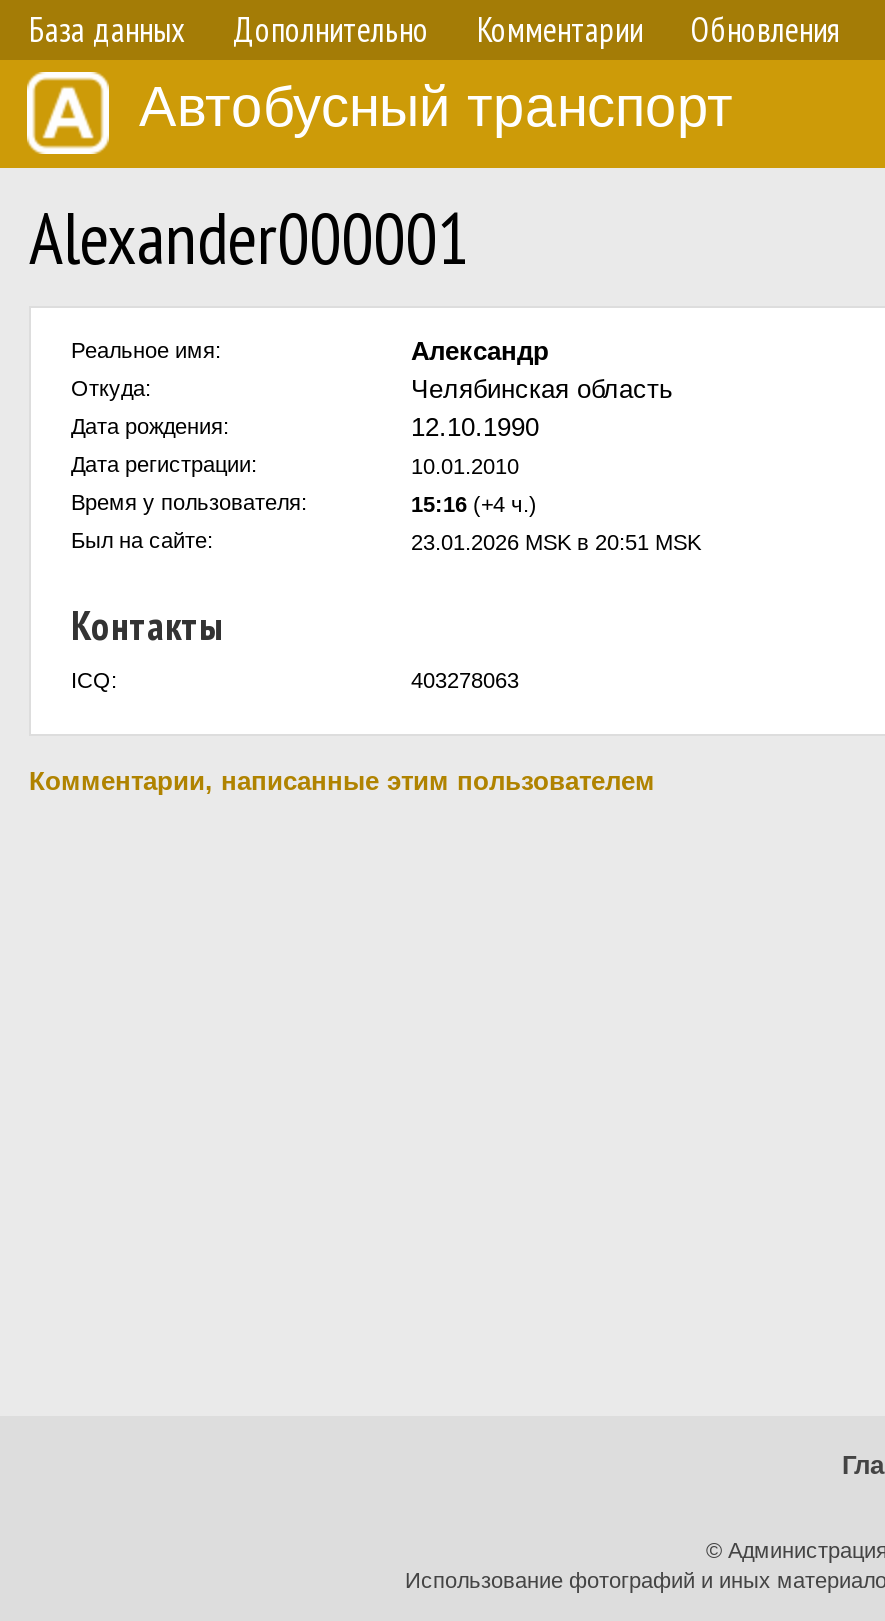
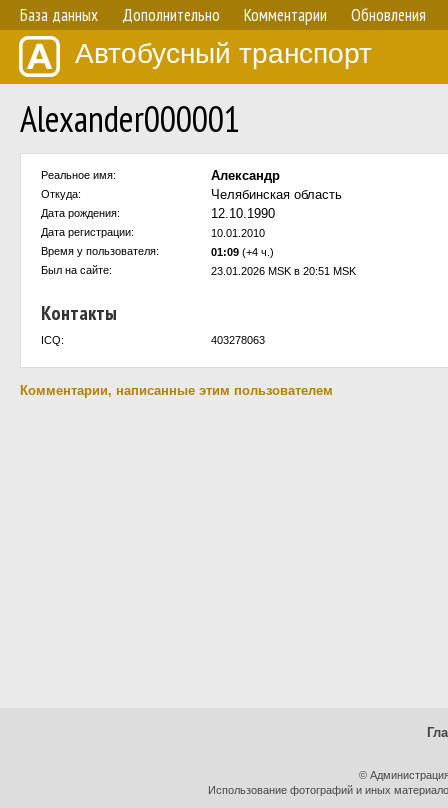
- 15:16 (+4 ч.)
+ 01:09 (+4 ч.)
